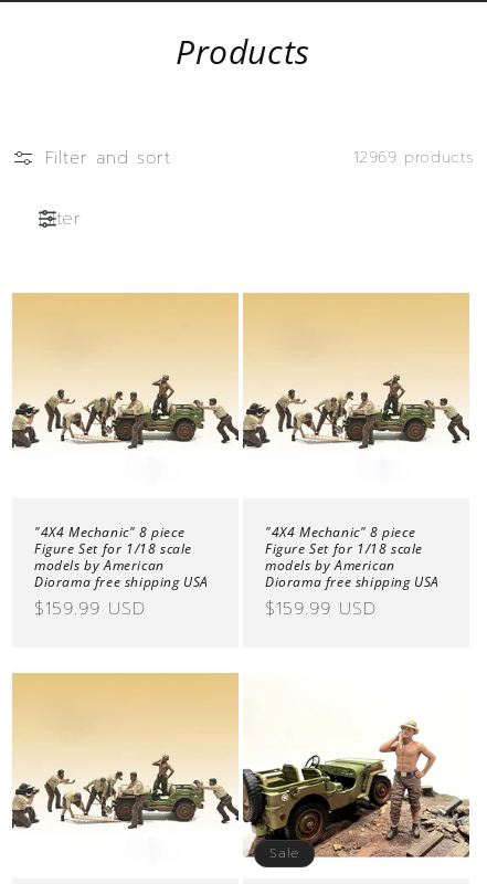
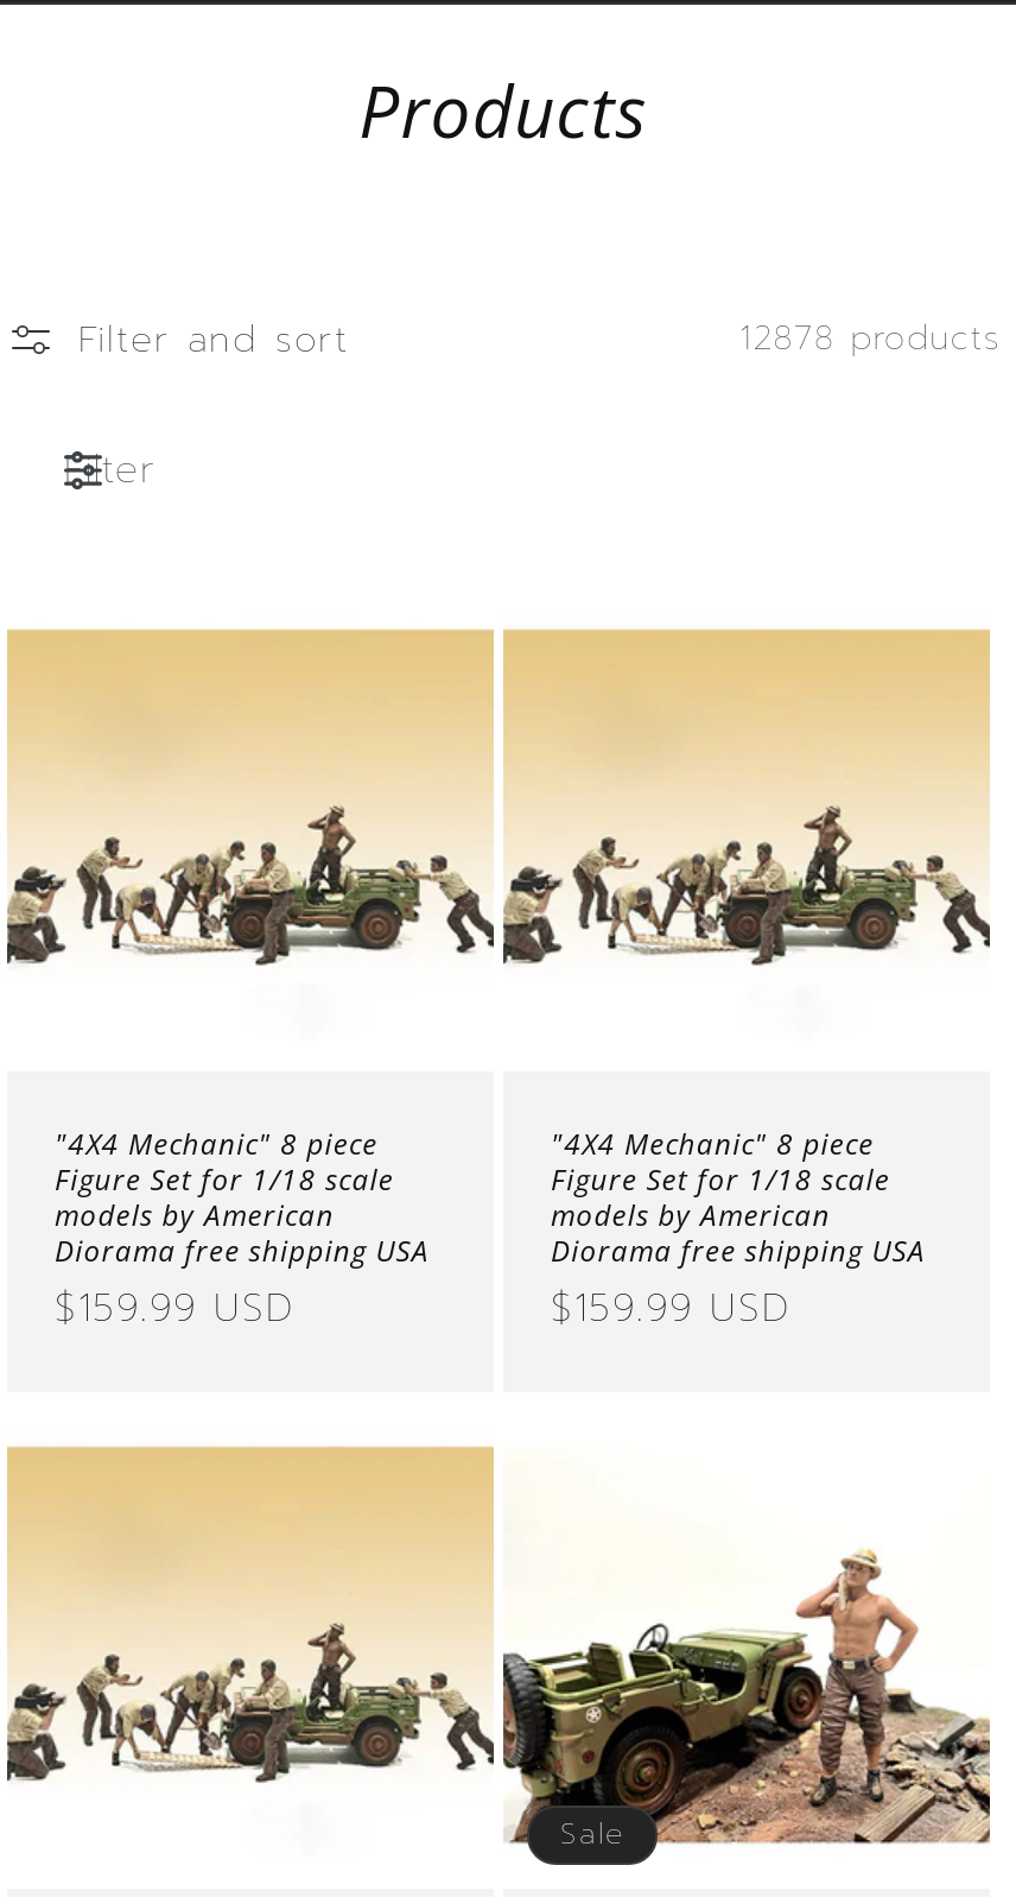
- 12969 products
+ 12878 products
